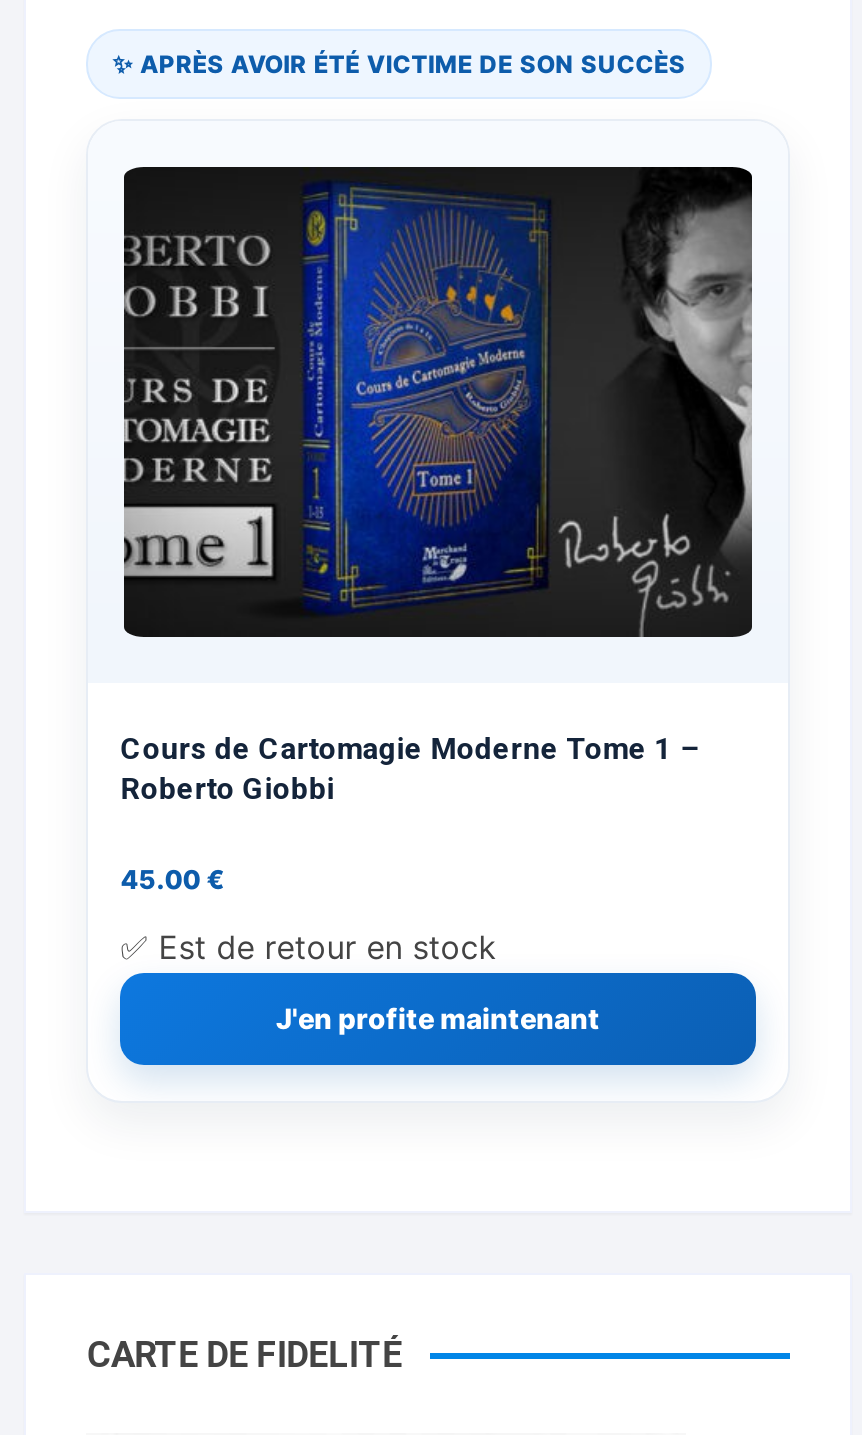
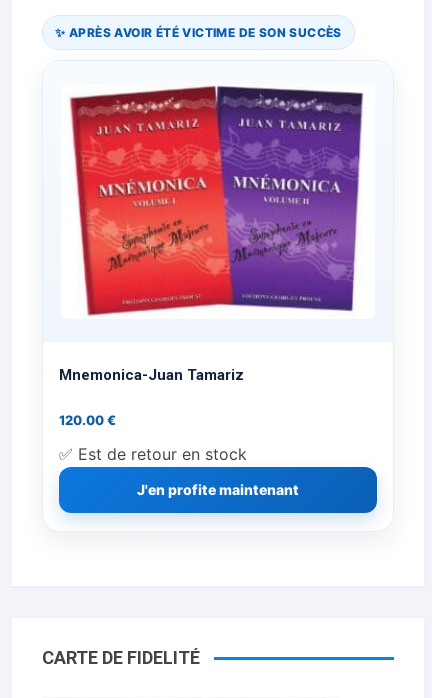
- [image]
+ [image]

- Cours de Cartomagie Moderne Tome 1 –
- Roberto Giobbi
+ Mnemonica-Juan Tamariz

- 45.00 €
+ 120.00 €
